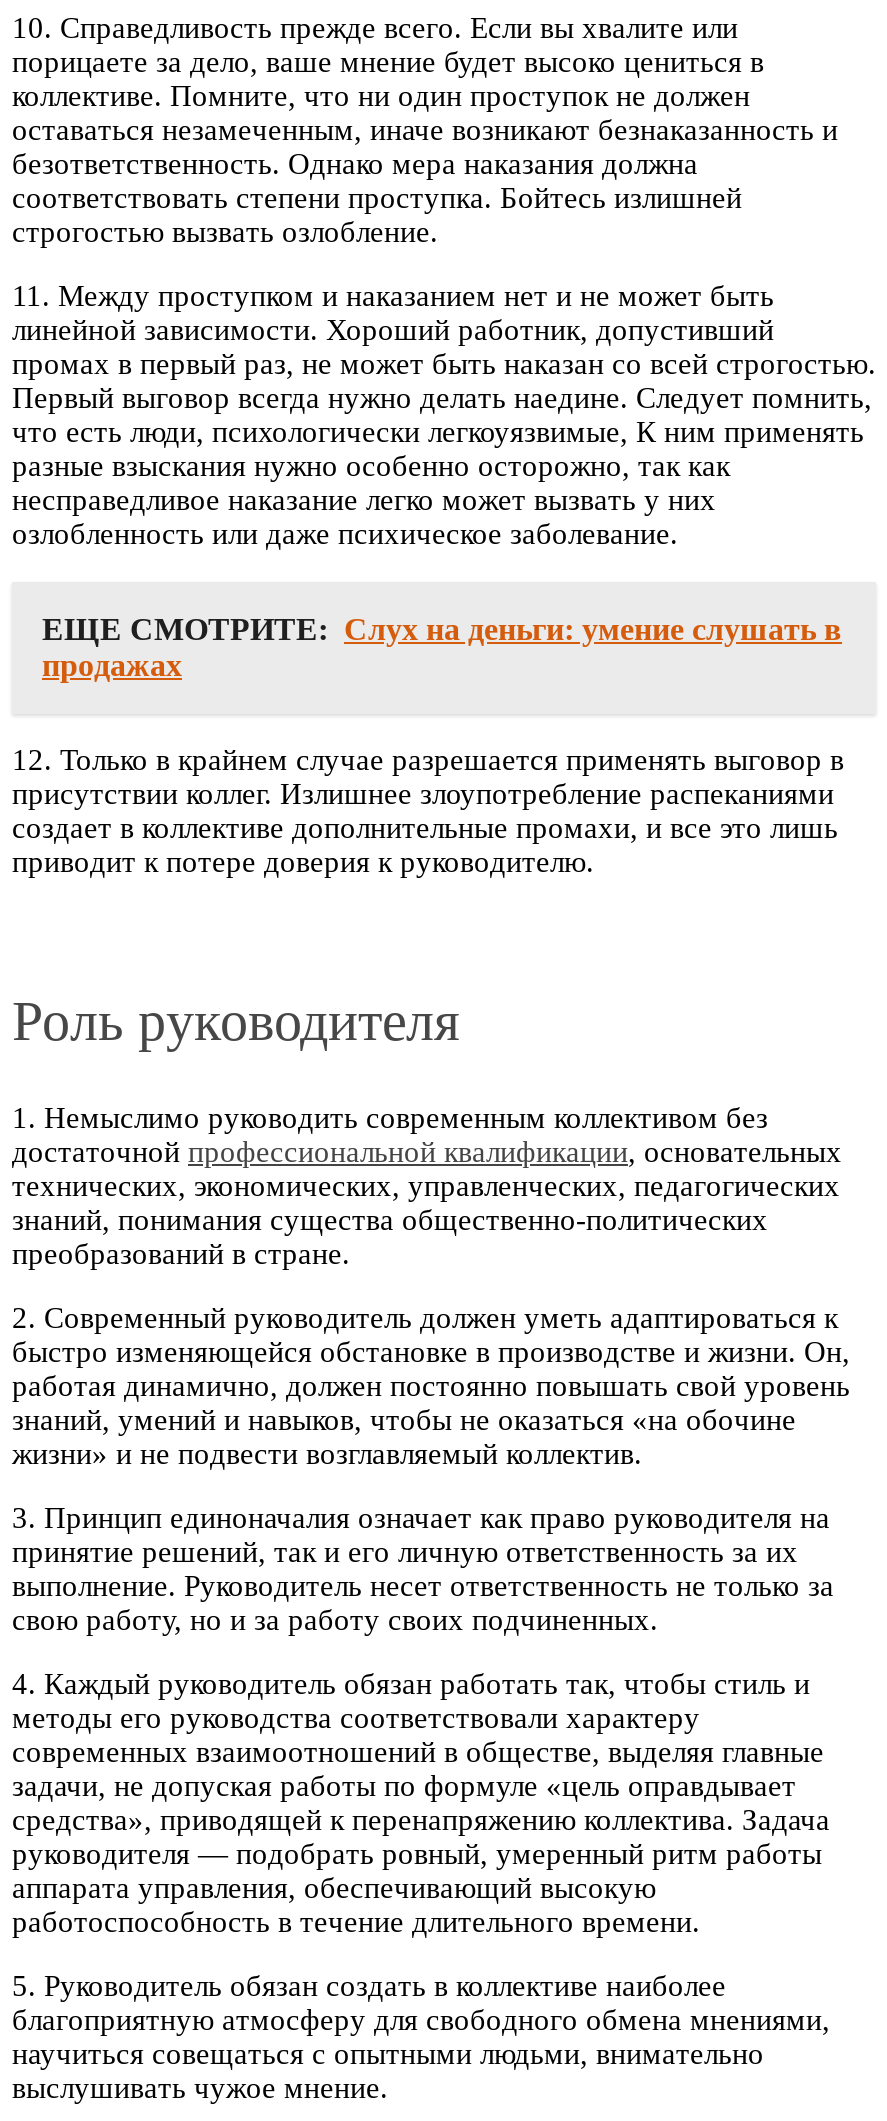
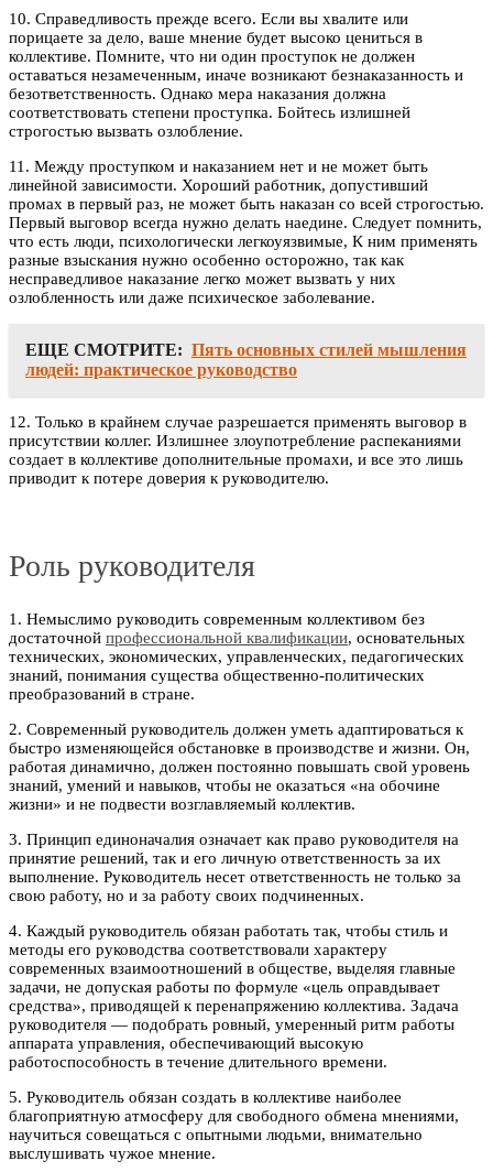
- ЕЩЕ СМОТРИТЕ: Слух на деньги: умение слушать в
- продажах
+ ЕЩЕ СМОТРИТЕ: Пять основных стилей мышления
+ людей: практическое руководство
